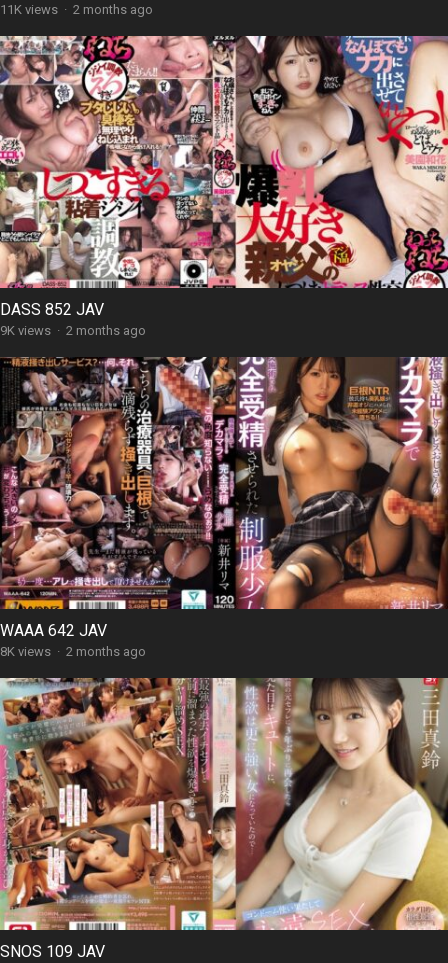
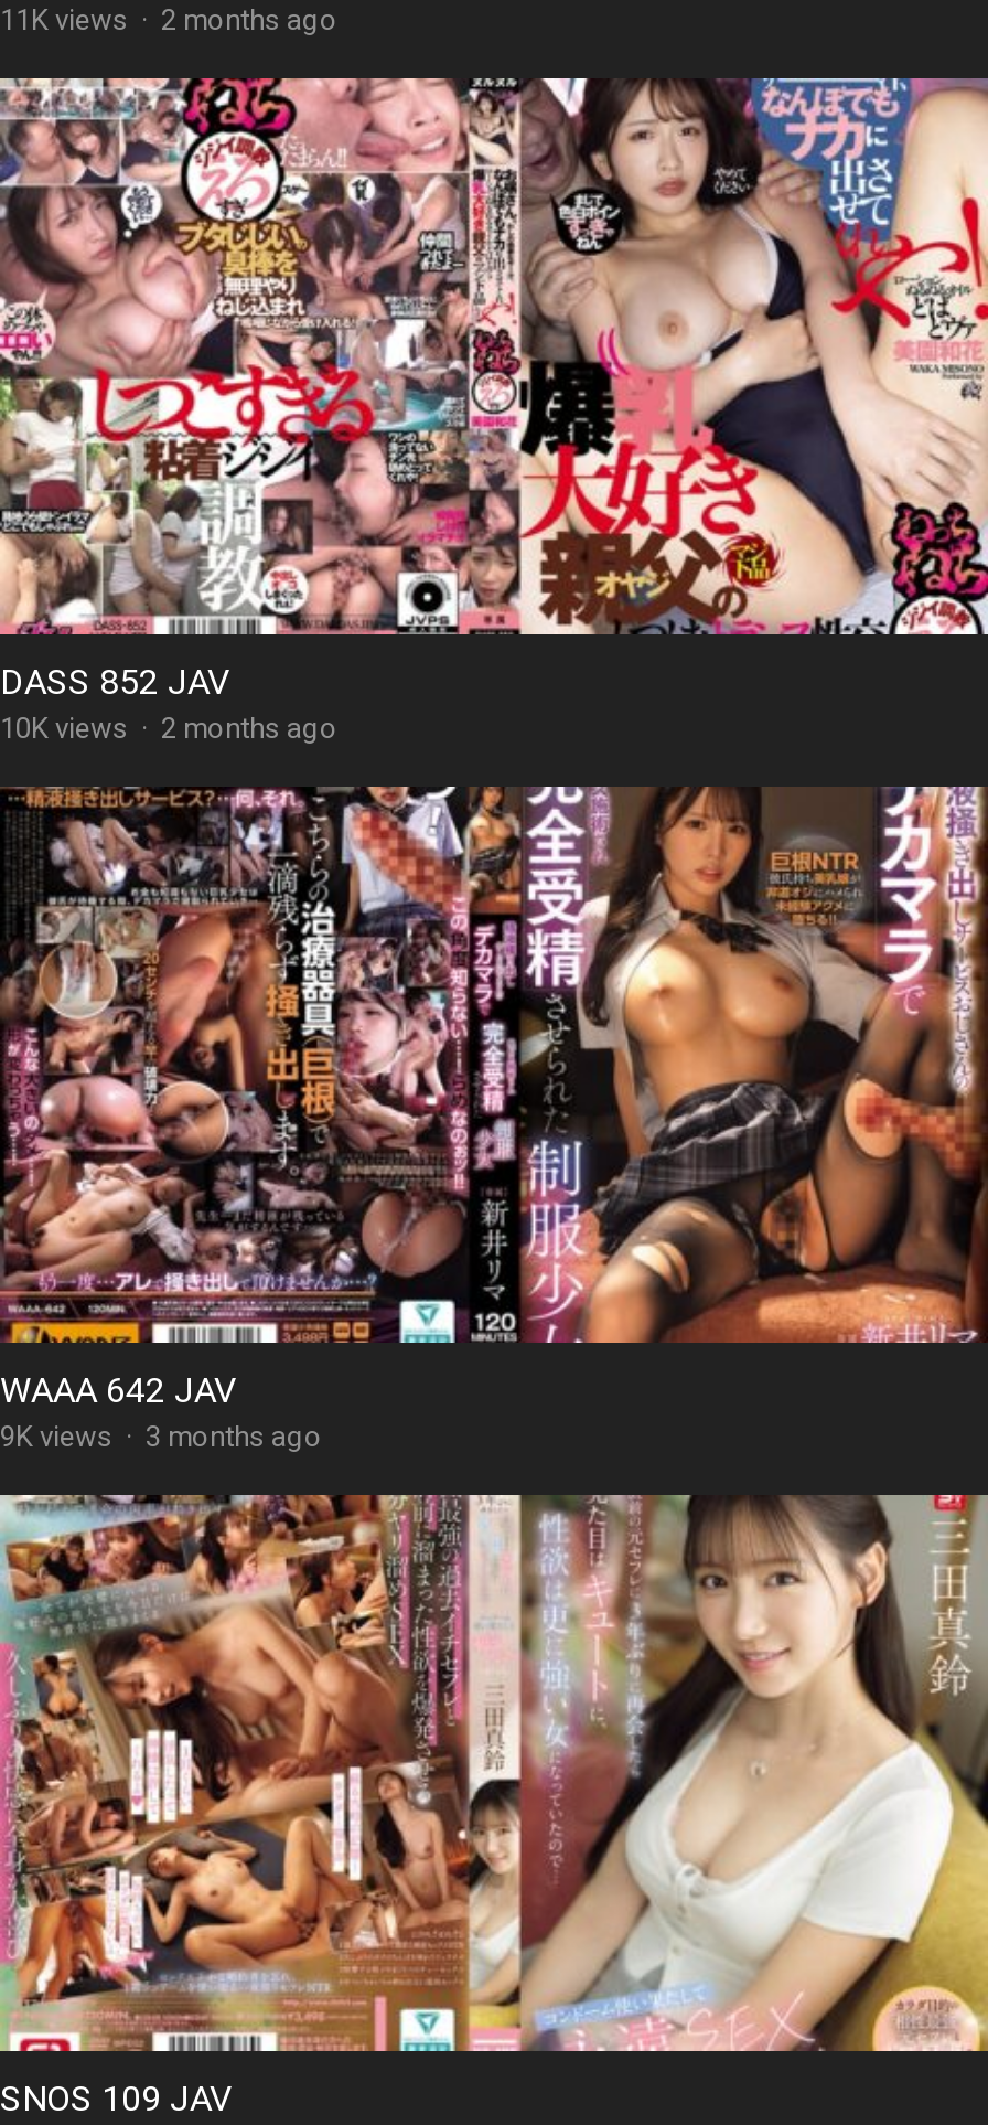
- 9K views · 2 months ago
+ 10K views · 2 months ago

- 8K views · 2 months ago
+ 9K views · 3 months ago
